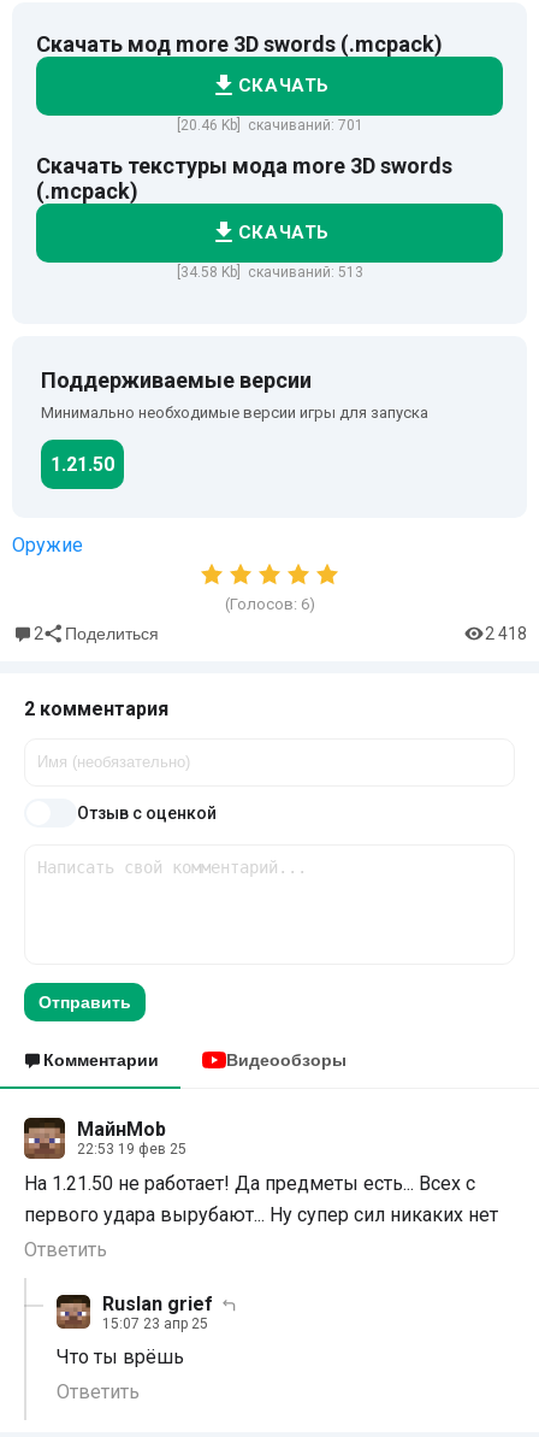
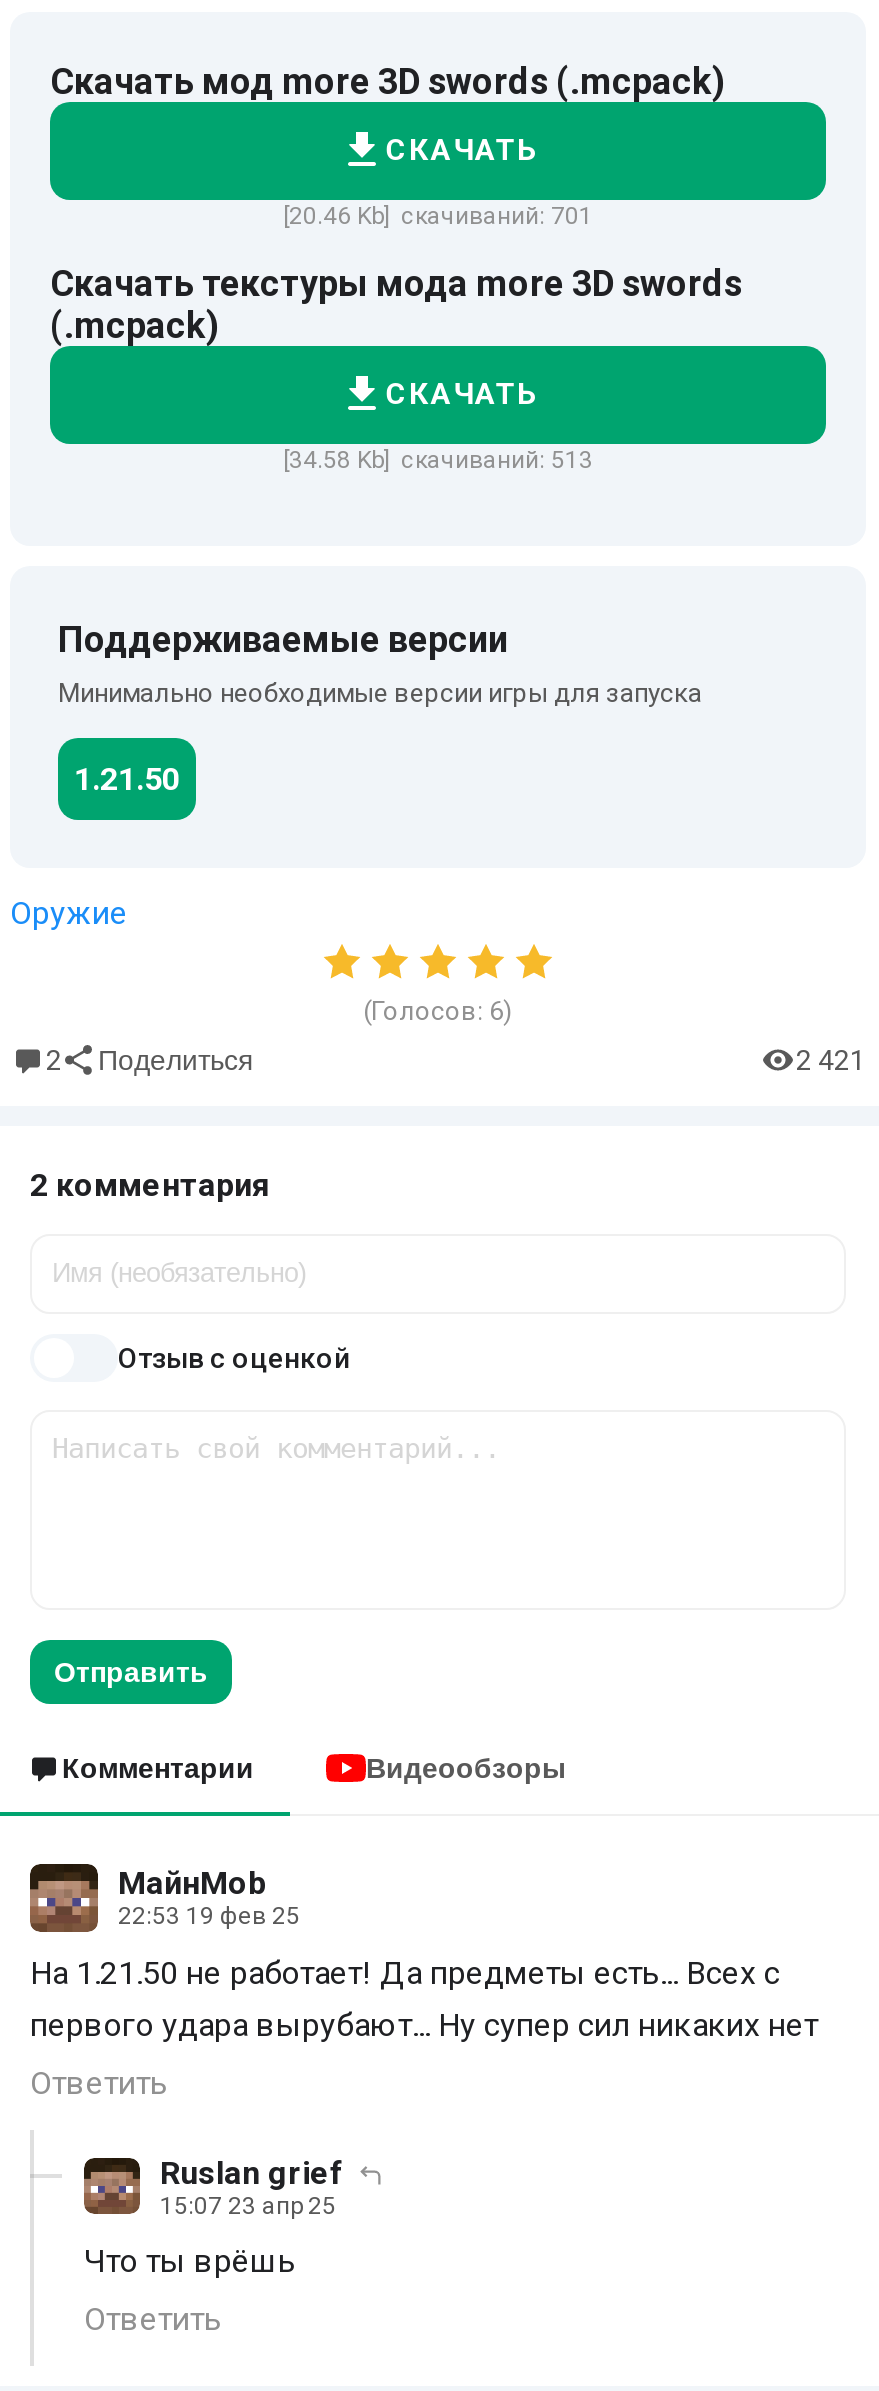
- 2 418
+ 2 421
